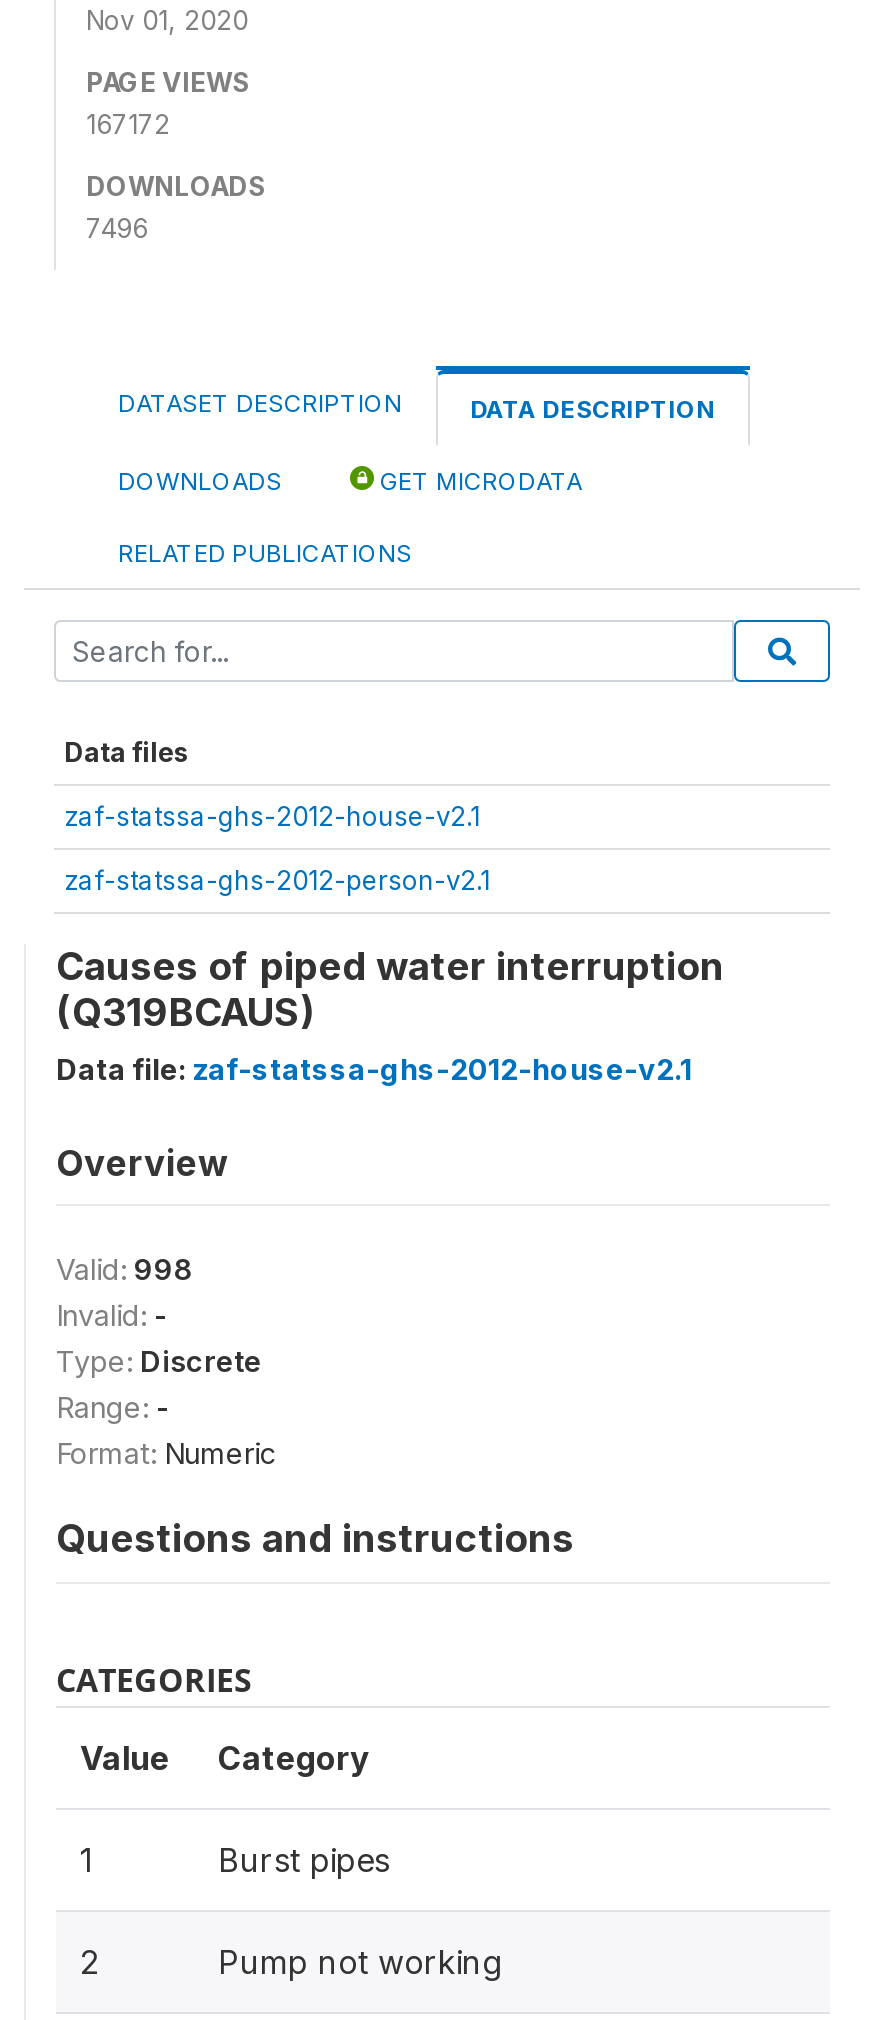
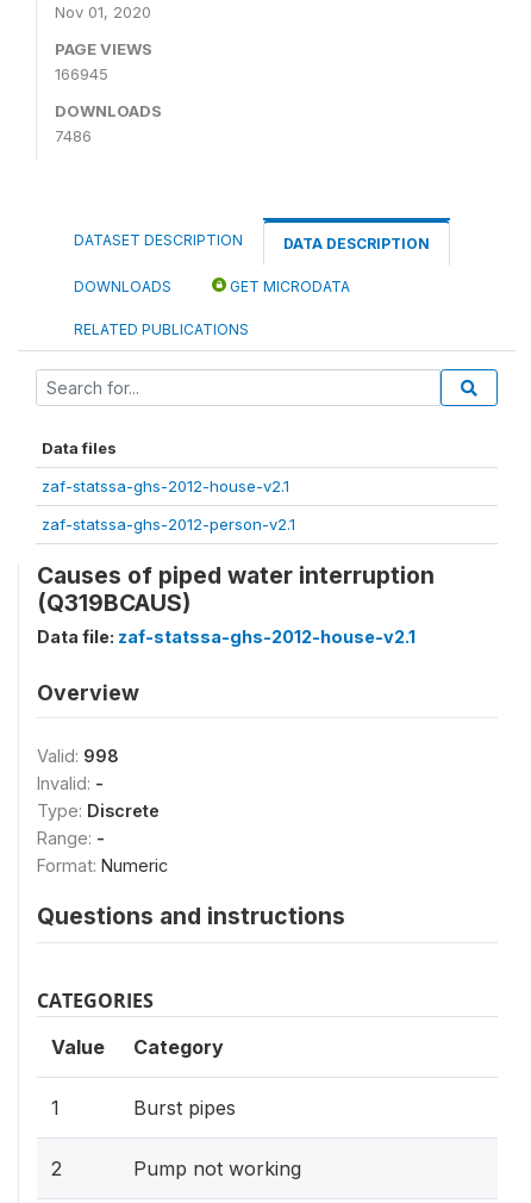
- 167172
+ 166945

- 7496
+ 7486
